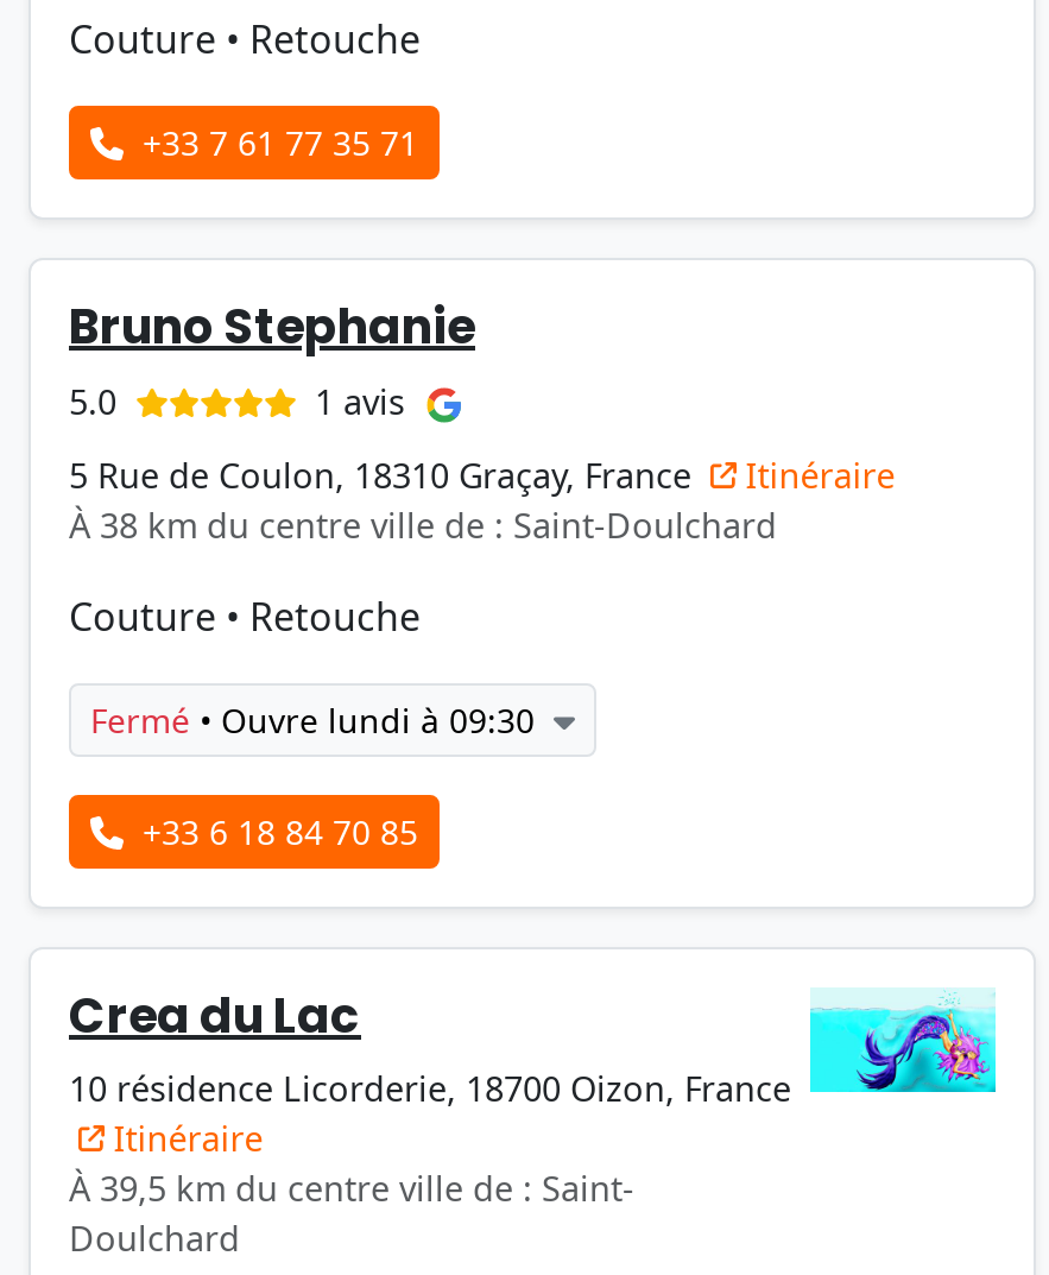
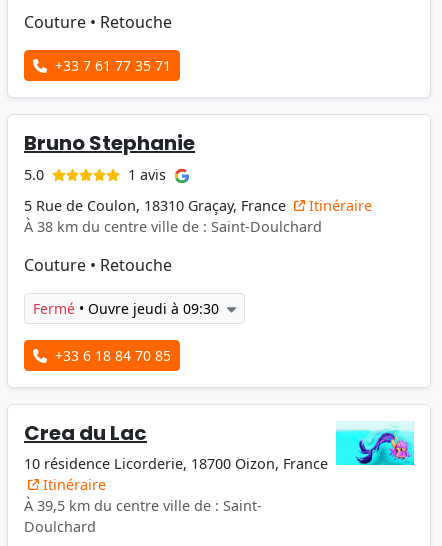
- Fermé • Ouvre lundi à 09:30
+ Fermé • Ouvre jeudi à 09:30
